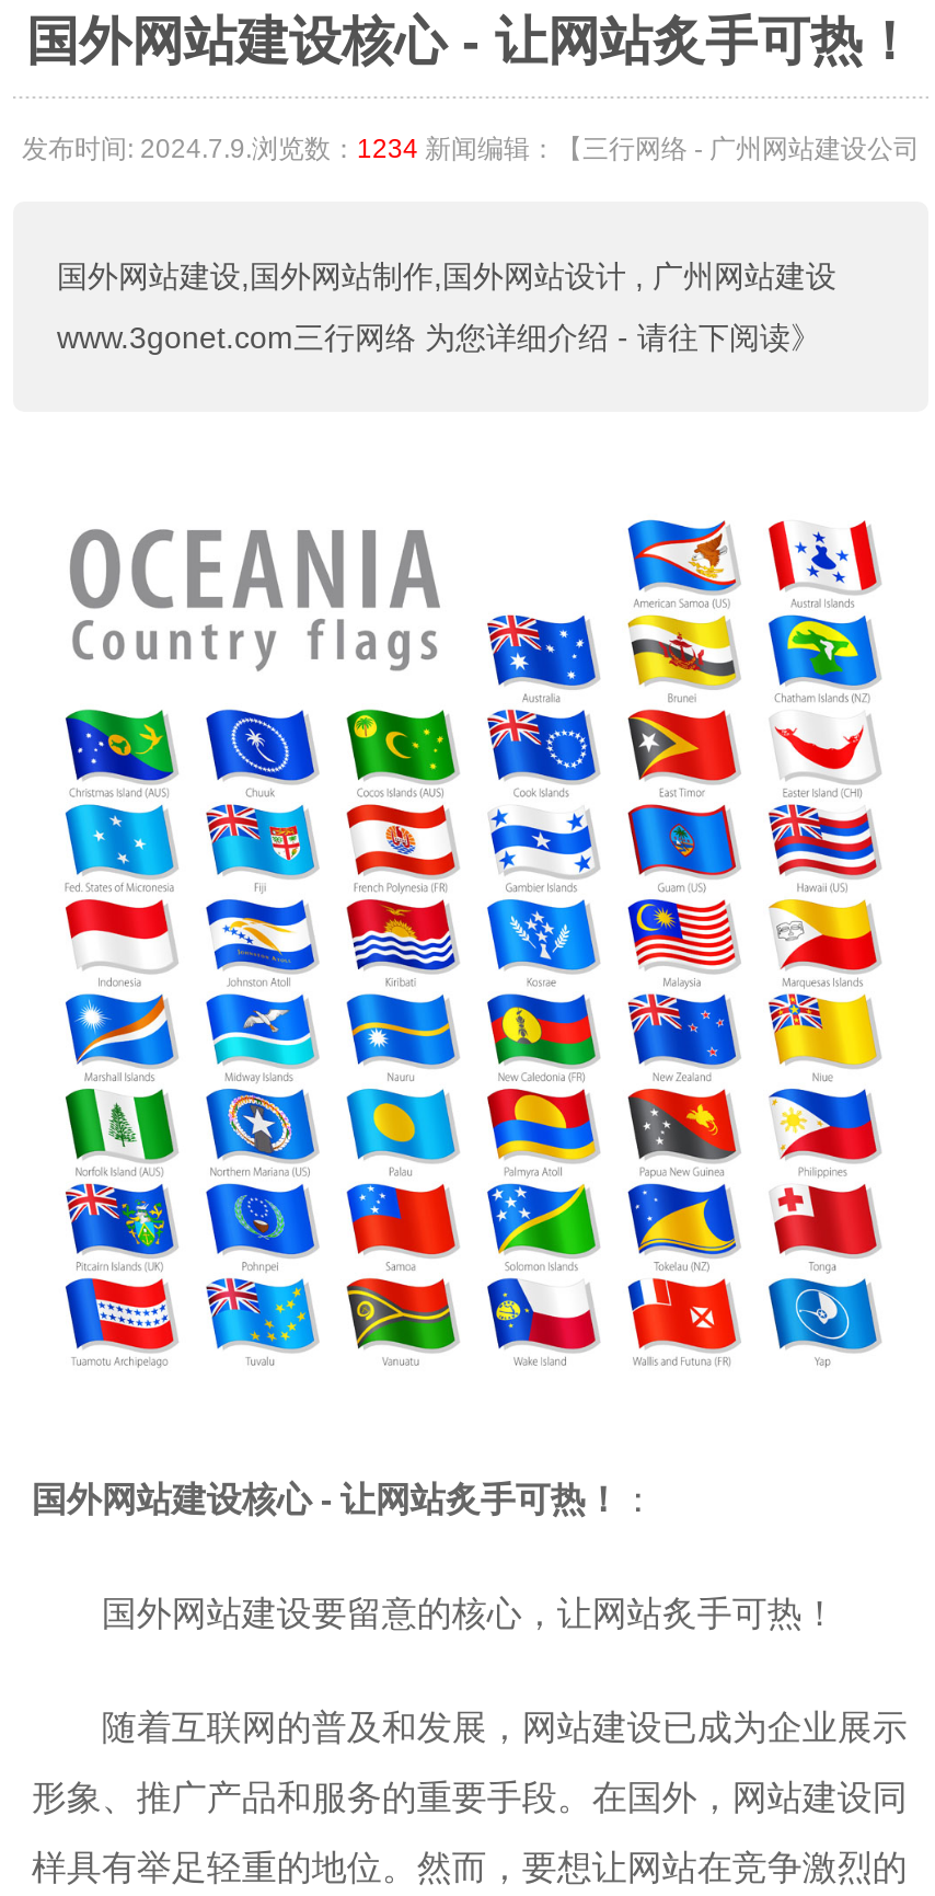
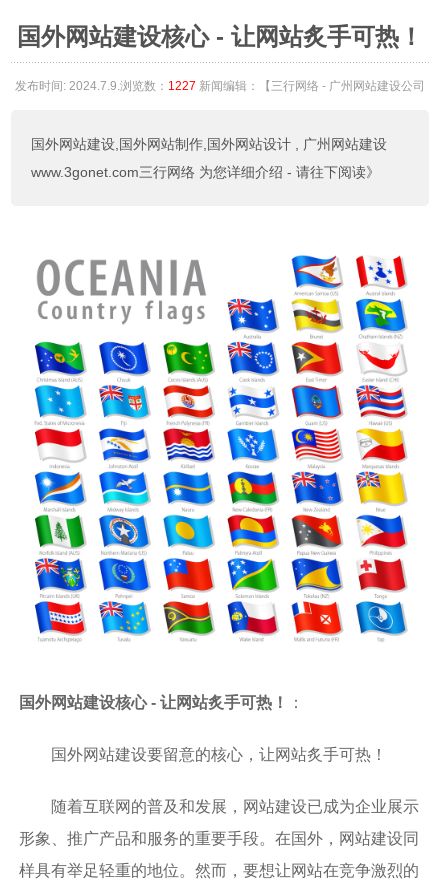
- 发布时间: 2024.7.9.浏览数：1234 新闻编辑：【三行网络 - 广州网站建设公司
+ 发布时间: 2024.7.9.浏览数：1227 新闻编辑：【三行网络 - 广州网站建设公司
